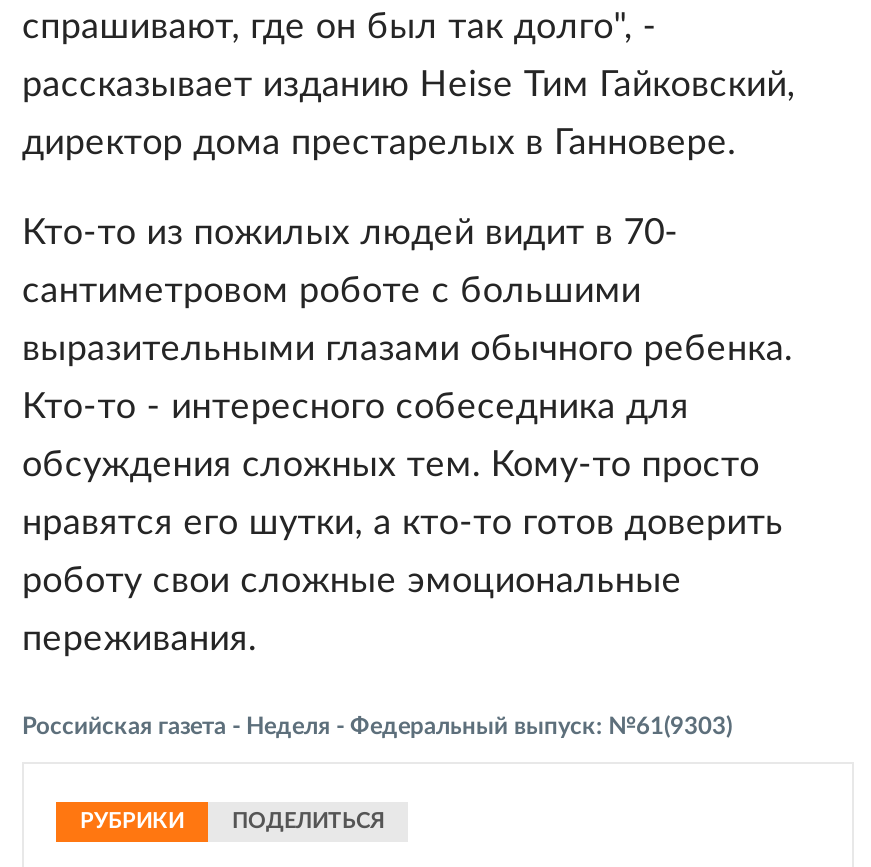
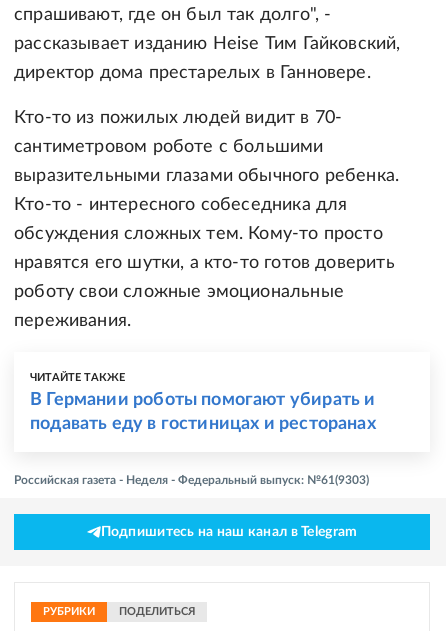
+ ЧИТАЙТЕ ТАКЖЕ
+ В Германии роботы помогают убирать и
+ подавать еду в гостиницах и ресторанах

+ Подпишитесь на наш канал в Telegram
